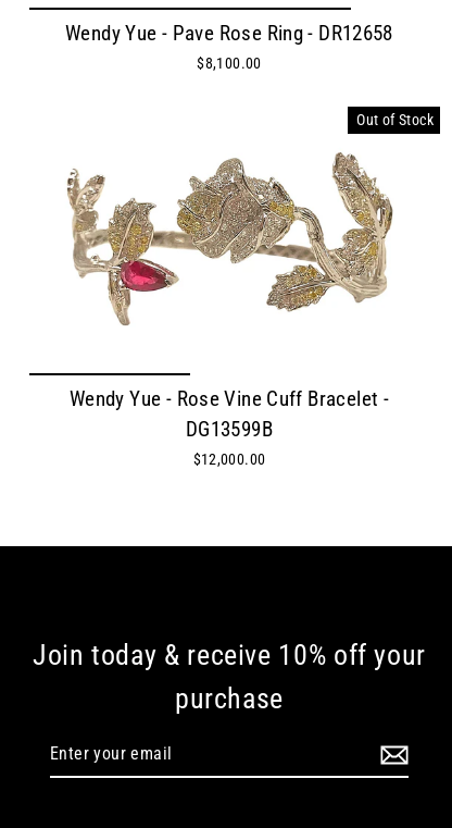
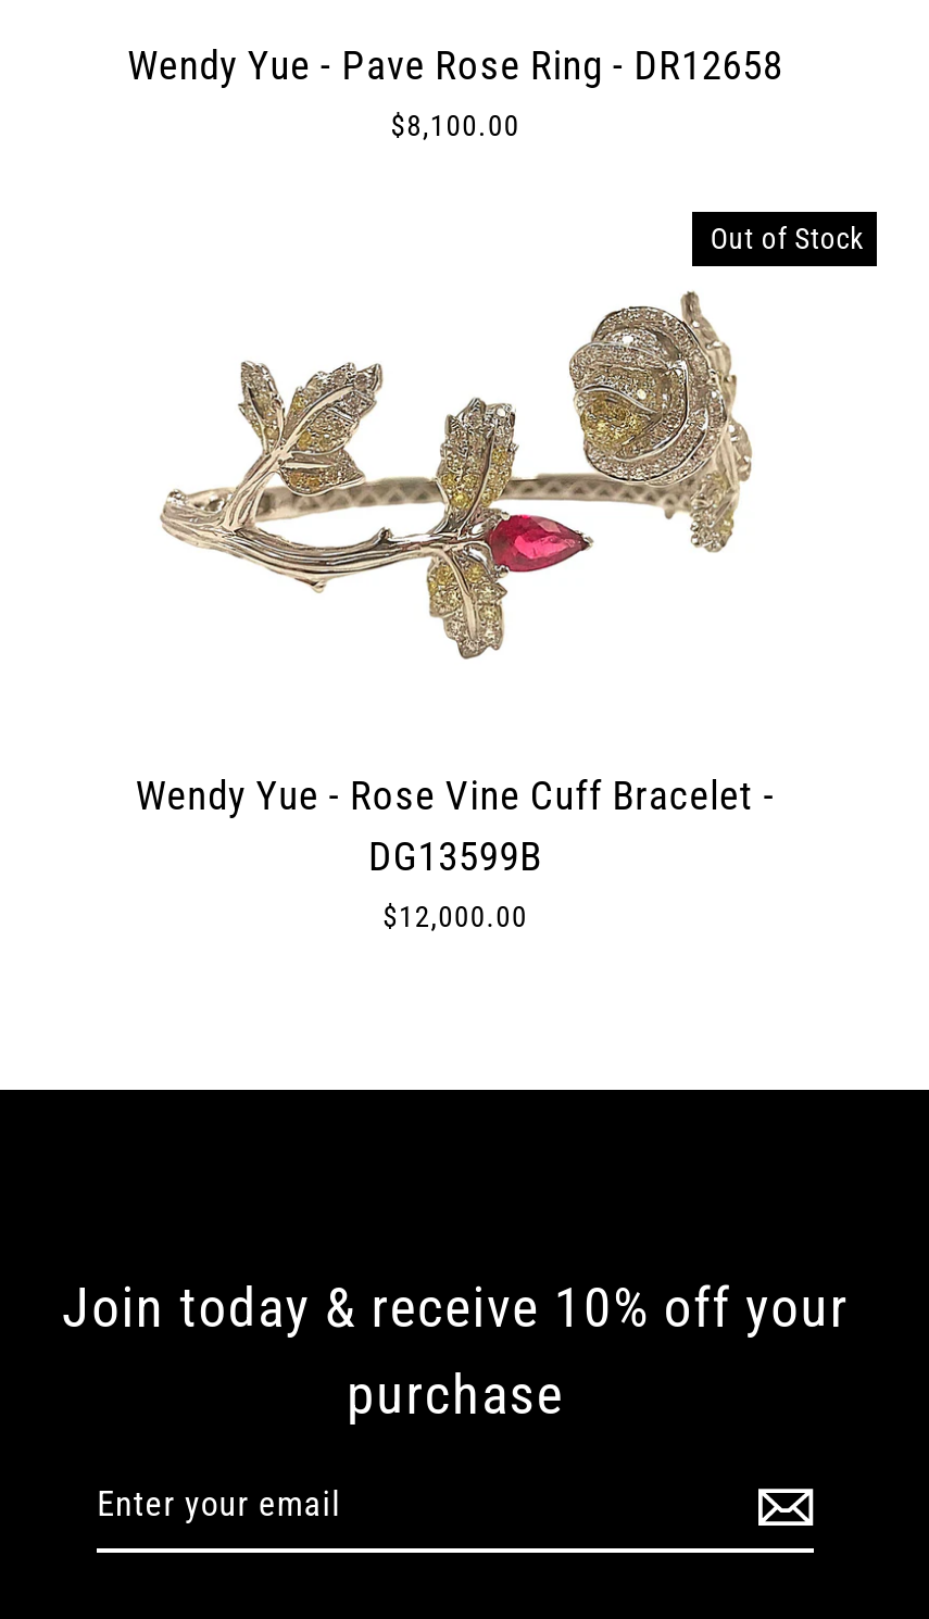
- [image]
+ [image]
